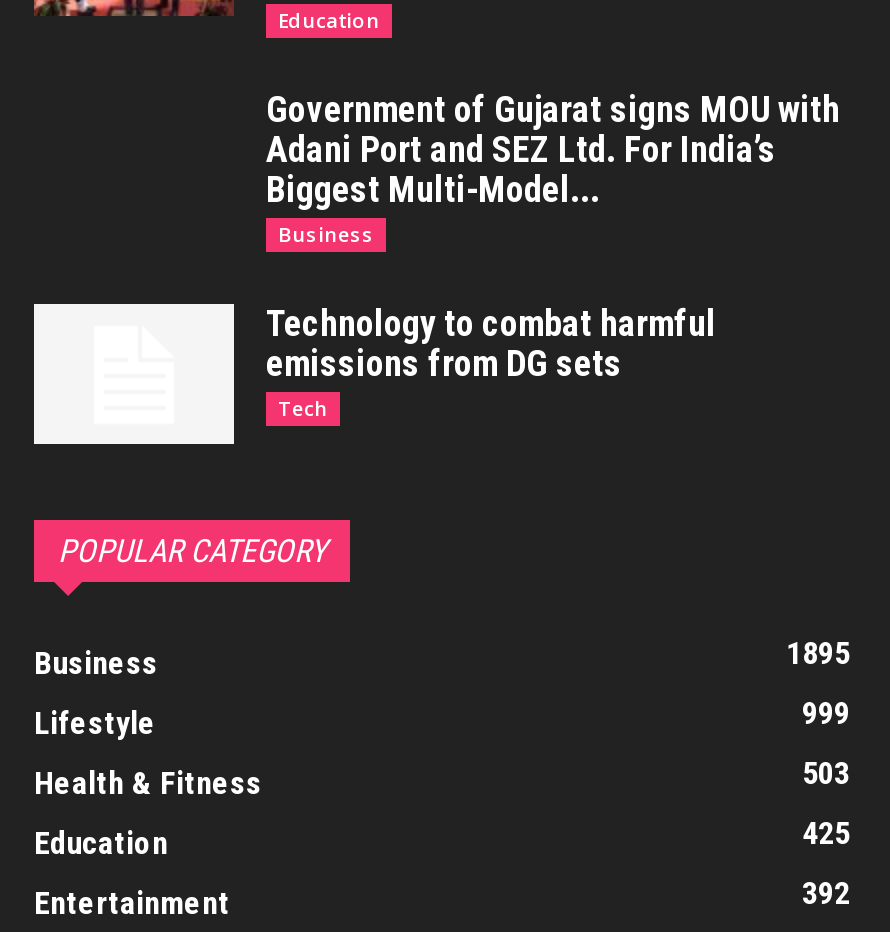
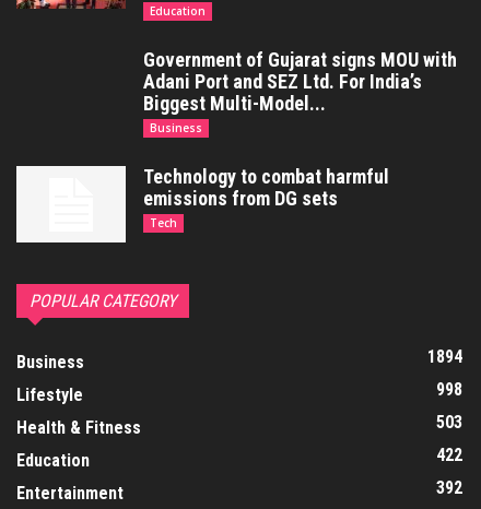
- 1895
+ 1894

- 999
+ 998

- 425
+ 422
